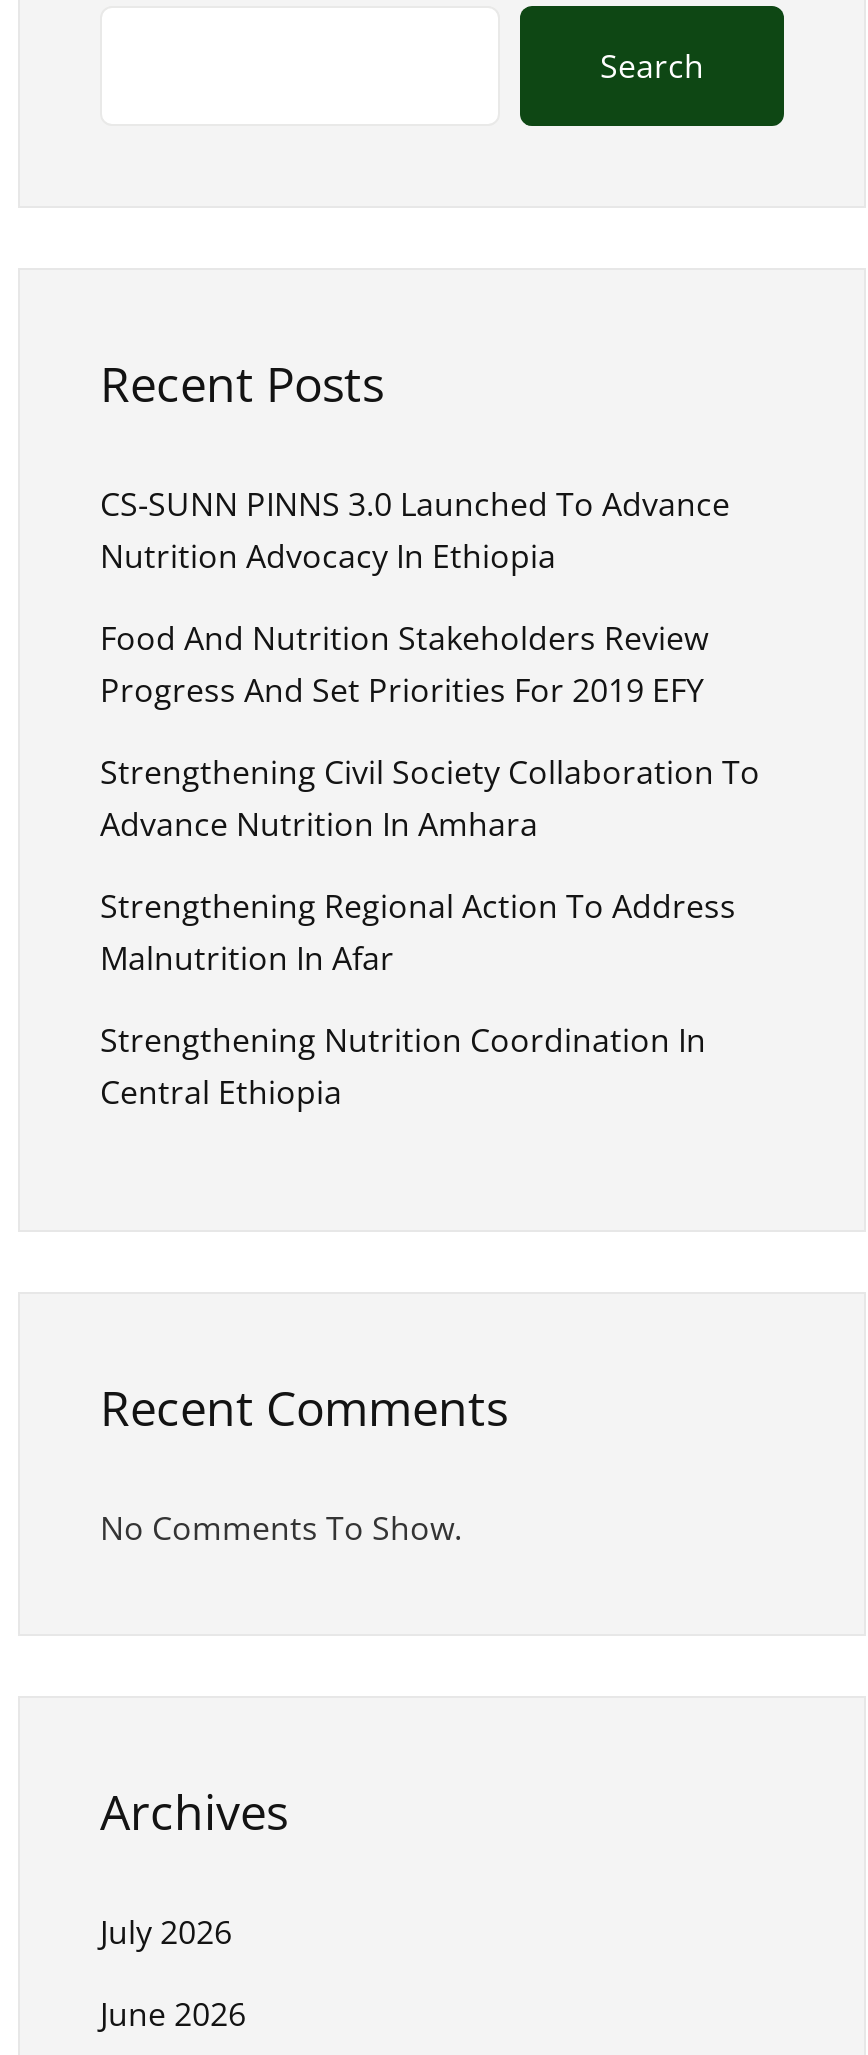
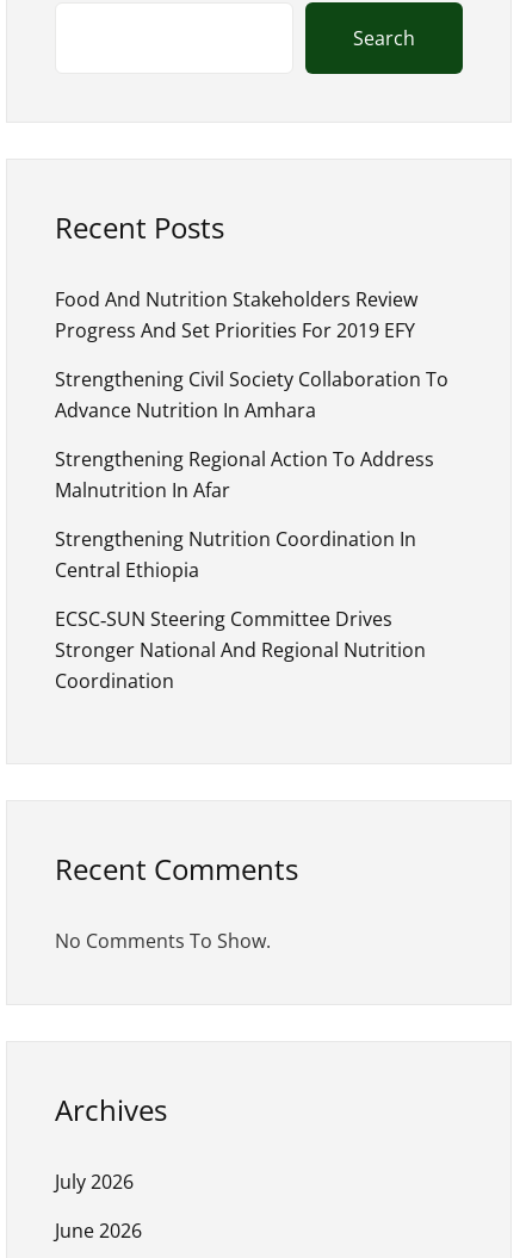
- CS-SUNN PINNS 3.0 Launched To Advance
- Nutrition Advocacy In Ethiopia

moved up: Food And Nutrition Stakeholders Review | Progress And Set Priorities For 2019 EFY | Strengthening Civil Society Collaboration To | Advance Nutrition In Amhara | Strengthening Regional Action To Address | Malnutrition In Afar | Strengthening Nutrition Coordination In | Central Ethiopia

+ ECSC‑SUN Steering Committee Drives
+ Stronger National And Regional Nutrition
+ Coordination
